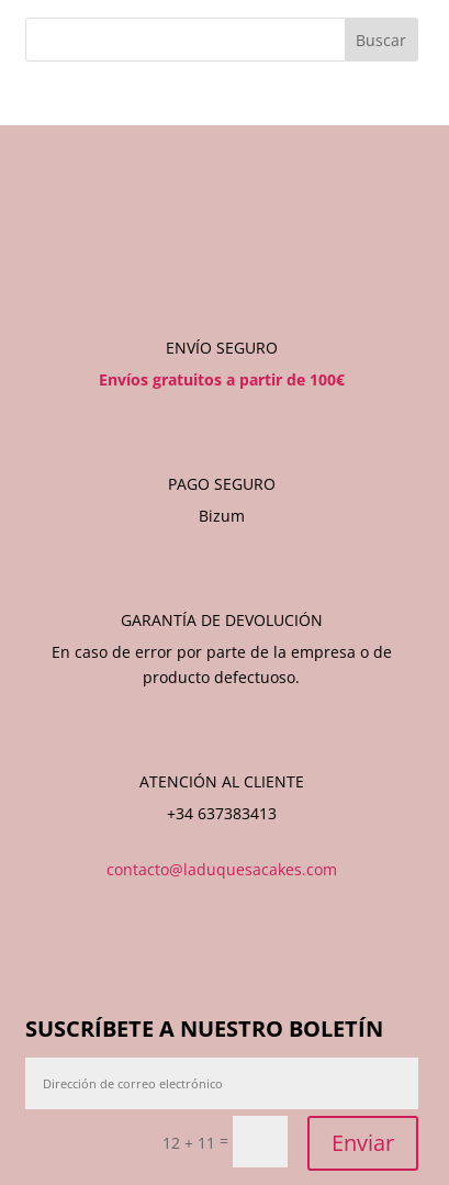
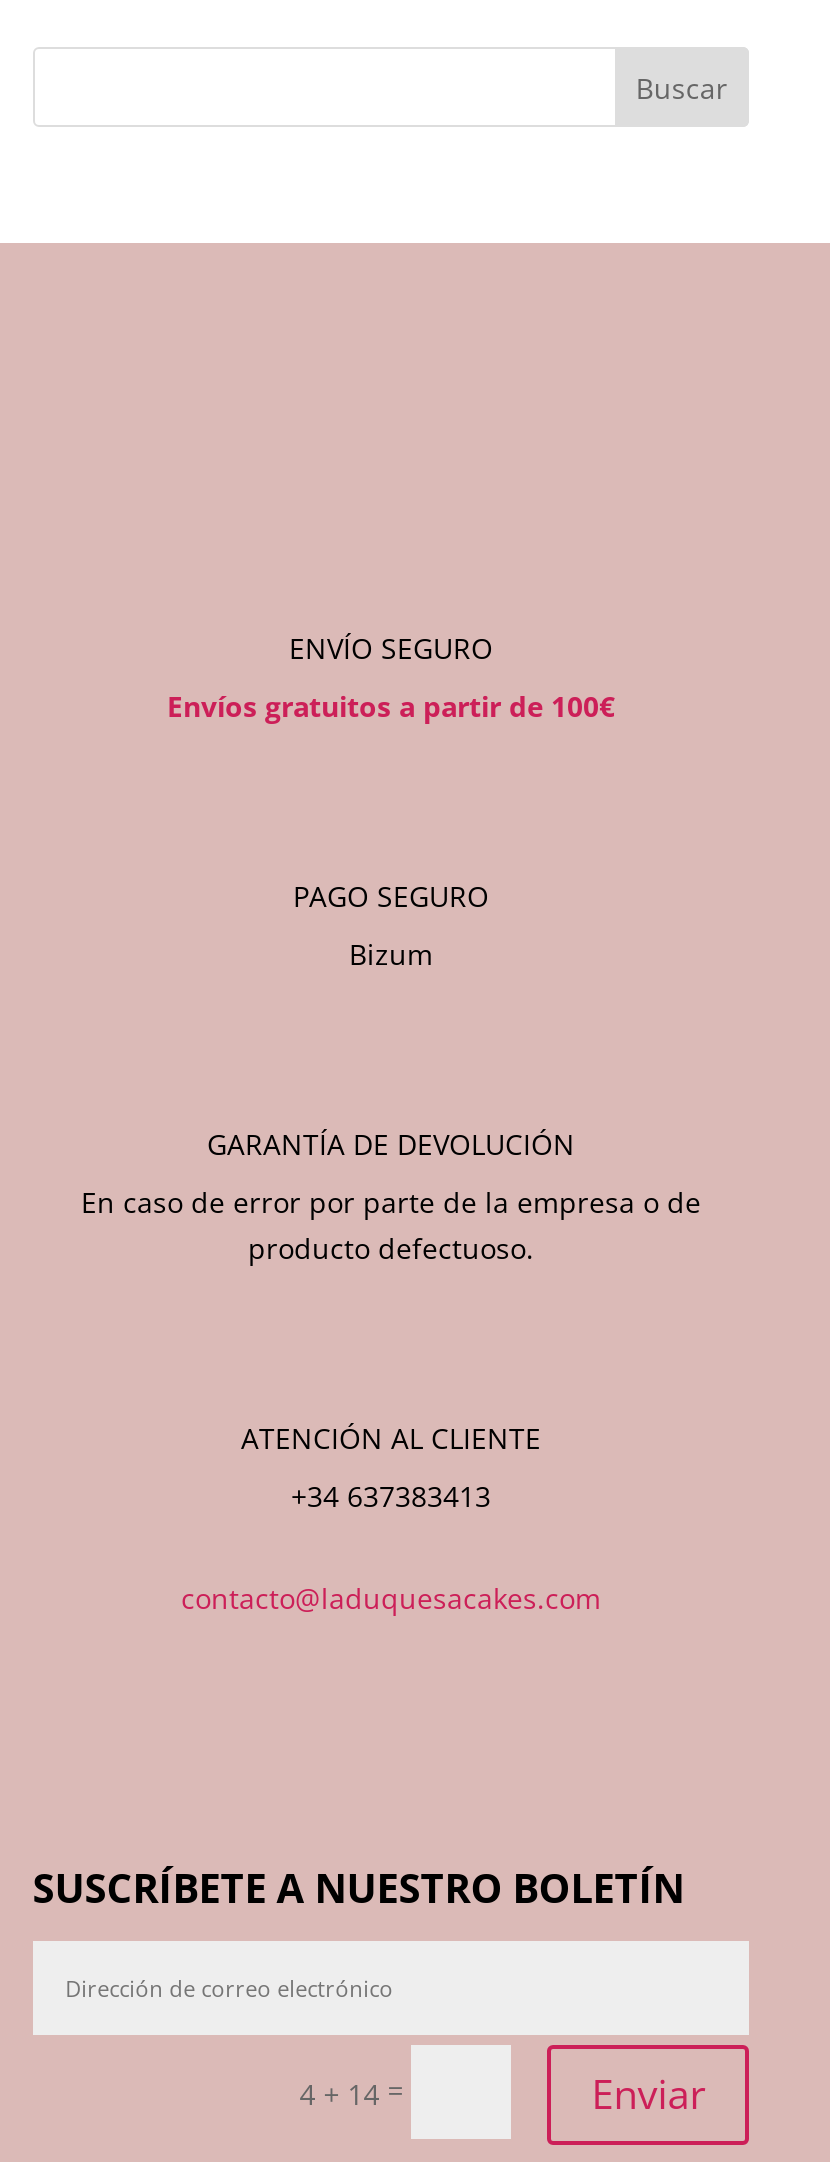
- 12 + 11 =
+ 4 + 14 =
